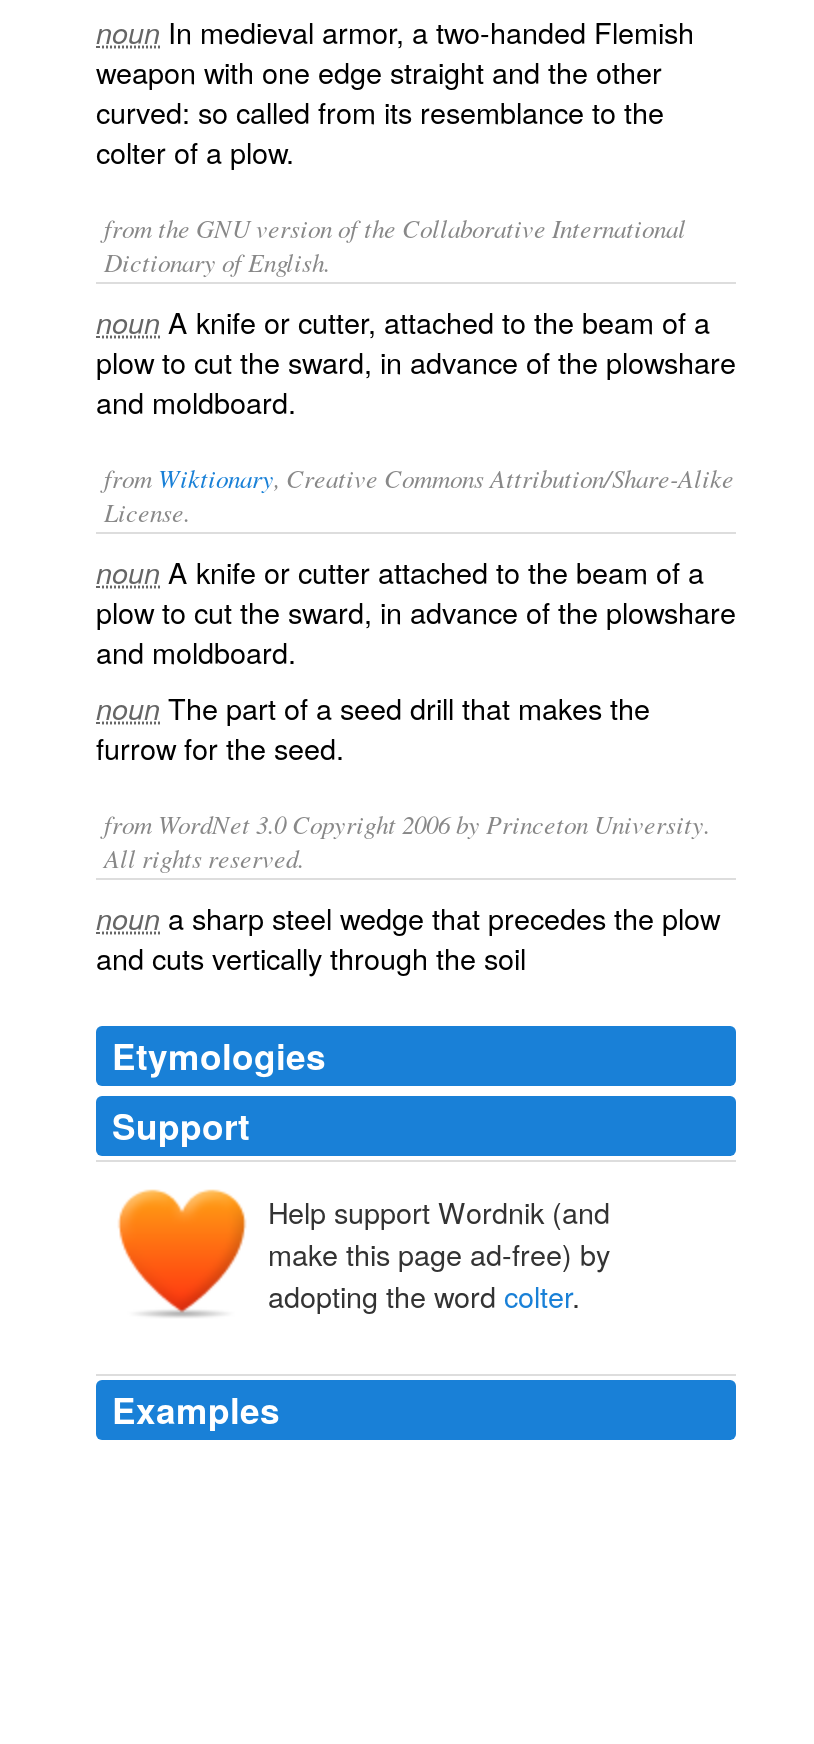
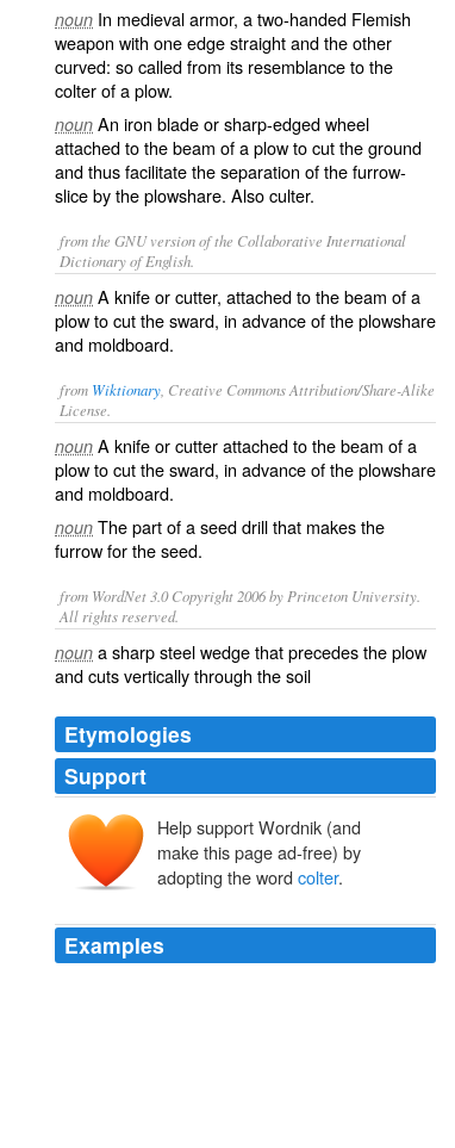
+ noun An iron blade or sharp-edged wheel
+ attached to the beam of a plow to cut the ground
+ and thus facilitate the separation of the furrow-
+ slice by the plowshare. Also culter.
